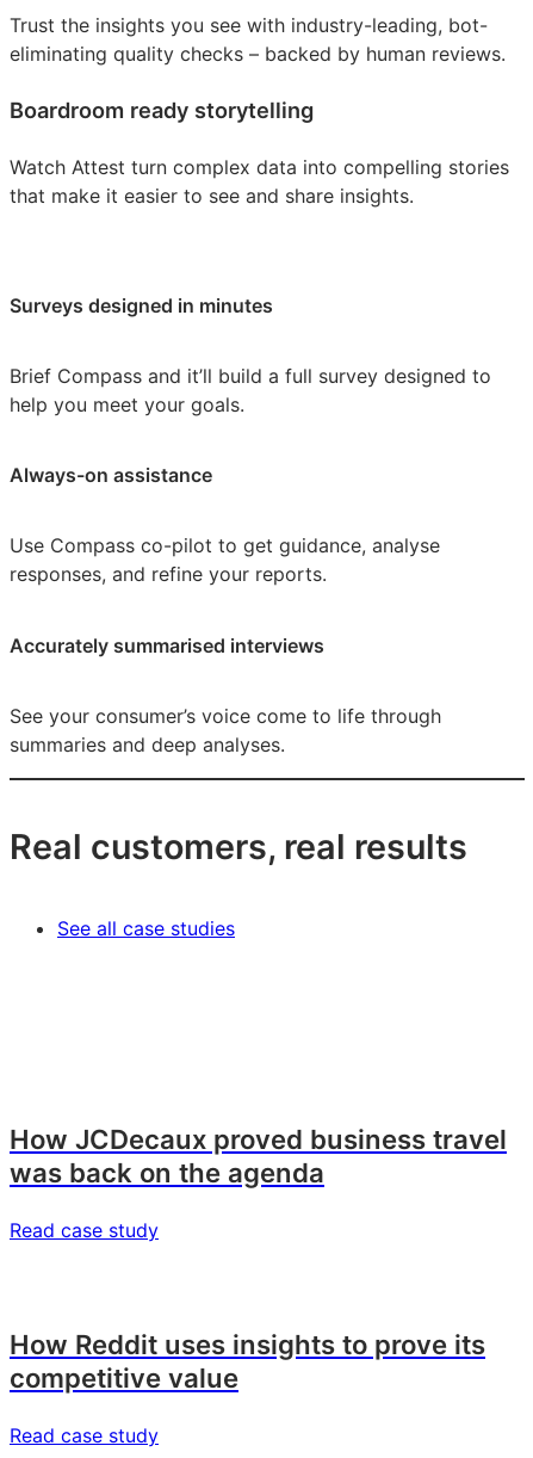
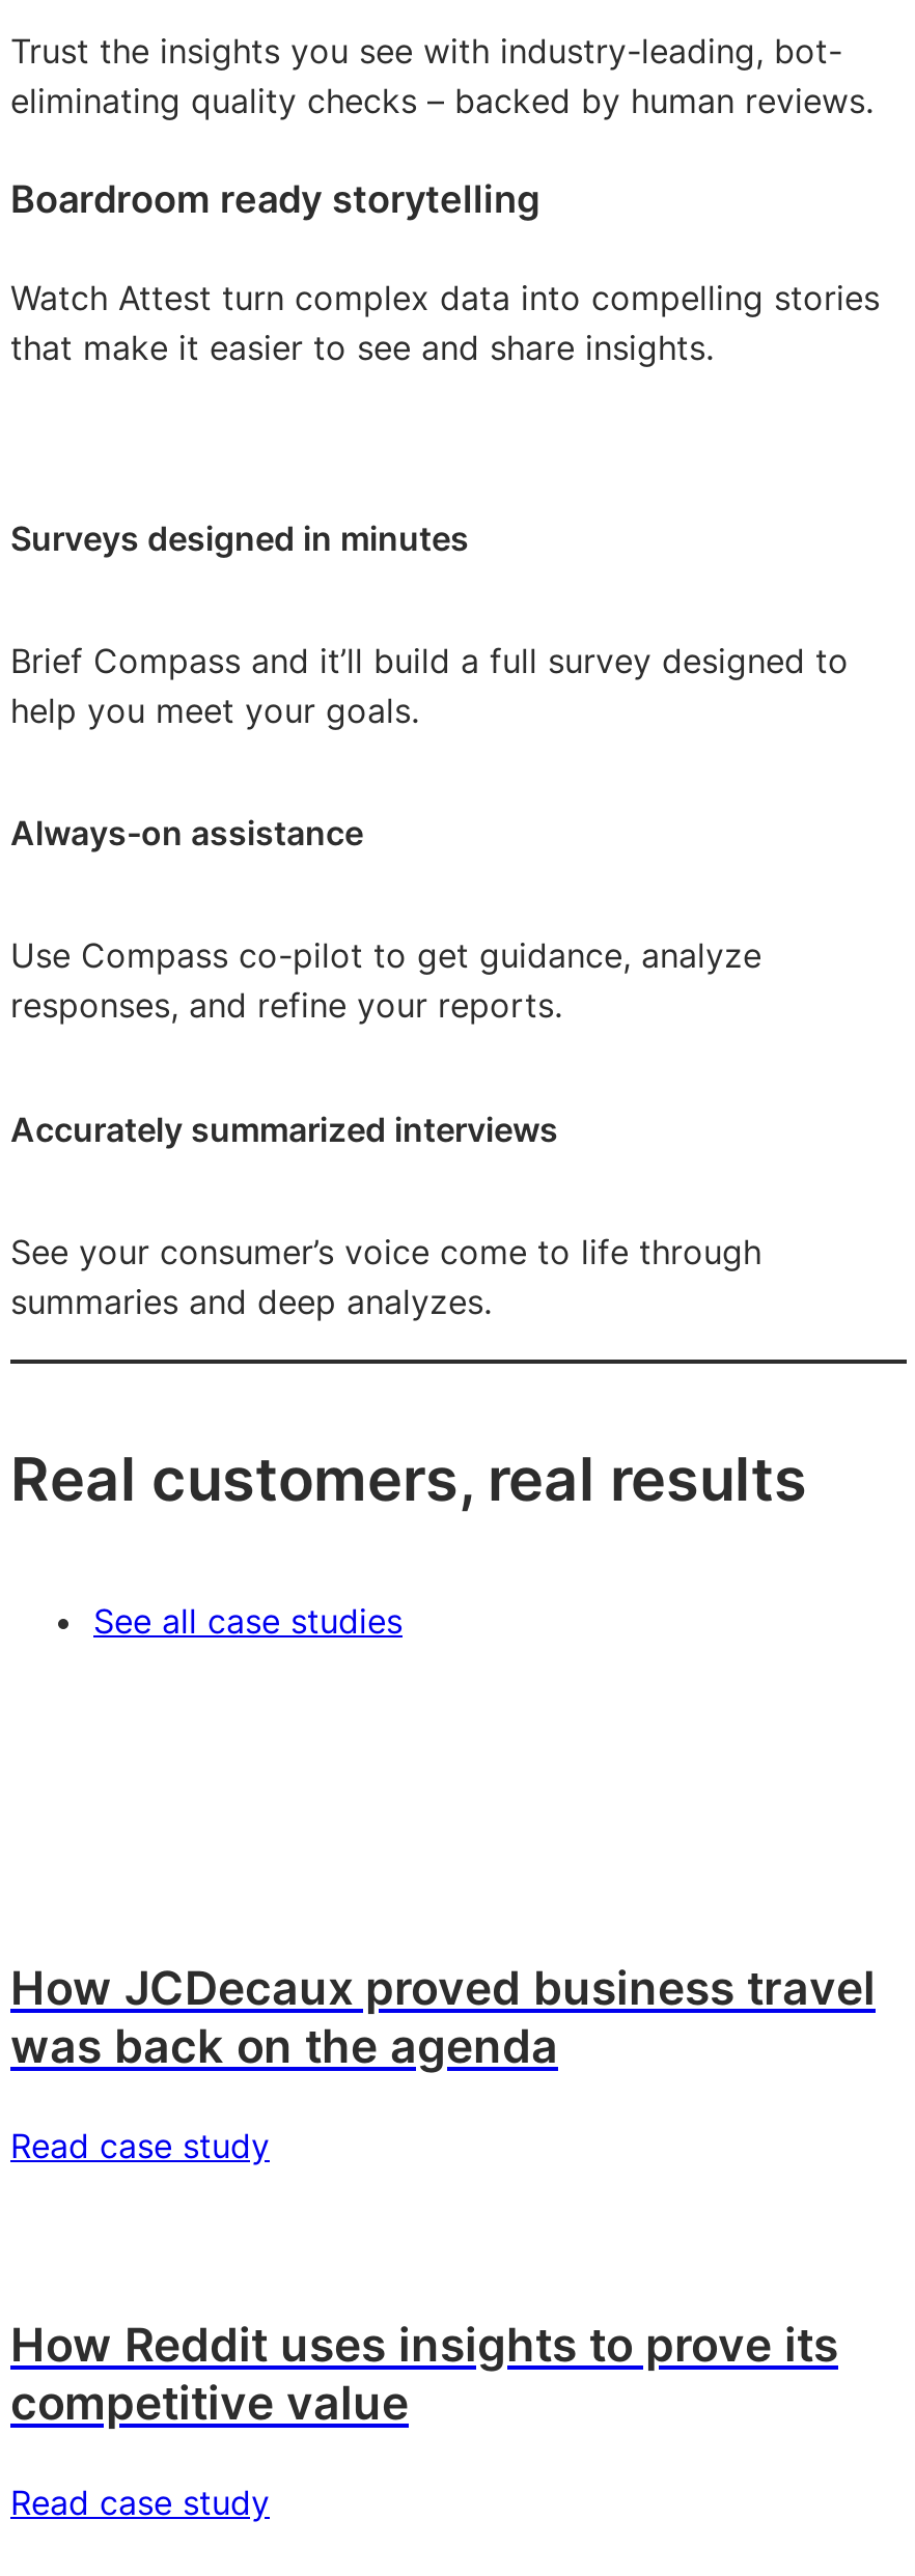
- Use Compass co-pilot to get guidance, analyse
+ Use Compass co-pilot to get guidance, analyze

- Accurately summarised interviews
+ Accurately summarized interviews

- summaries and deep analyses.
+ summaries and deep analyzes.
